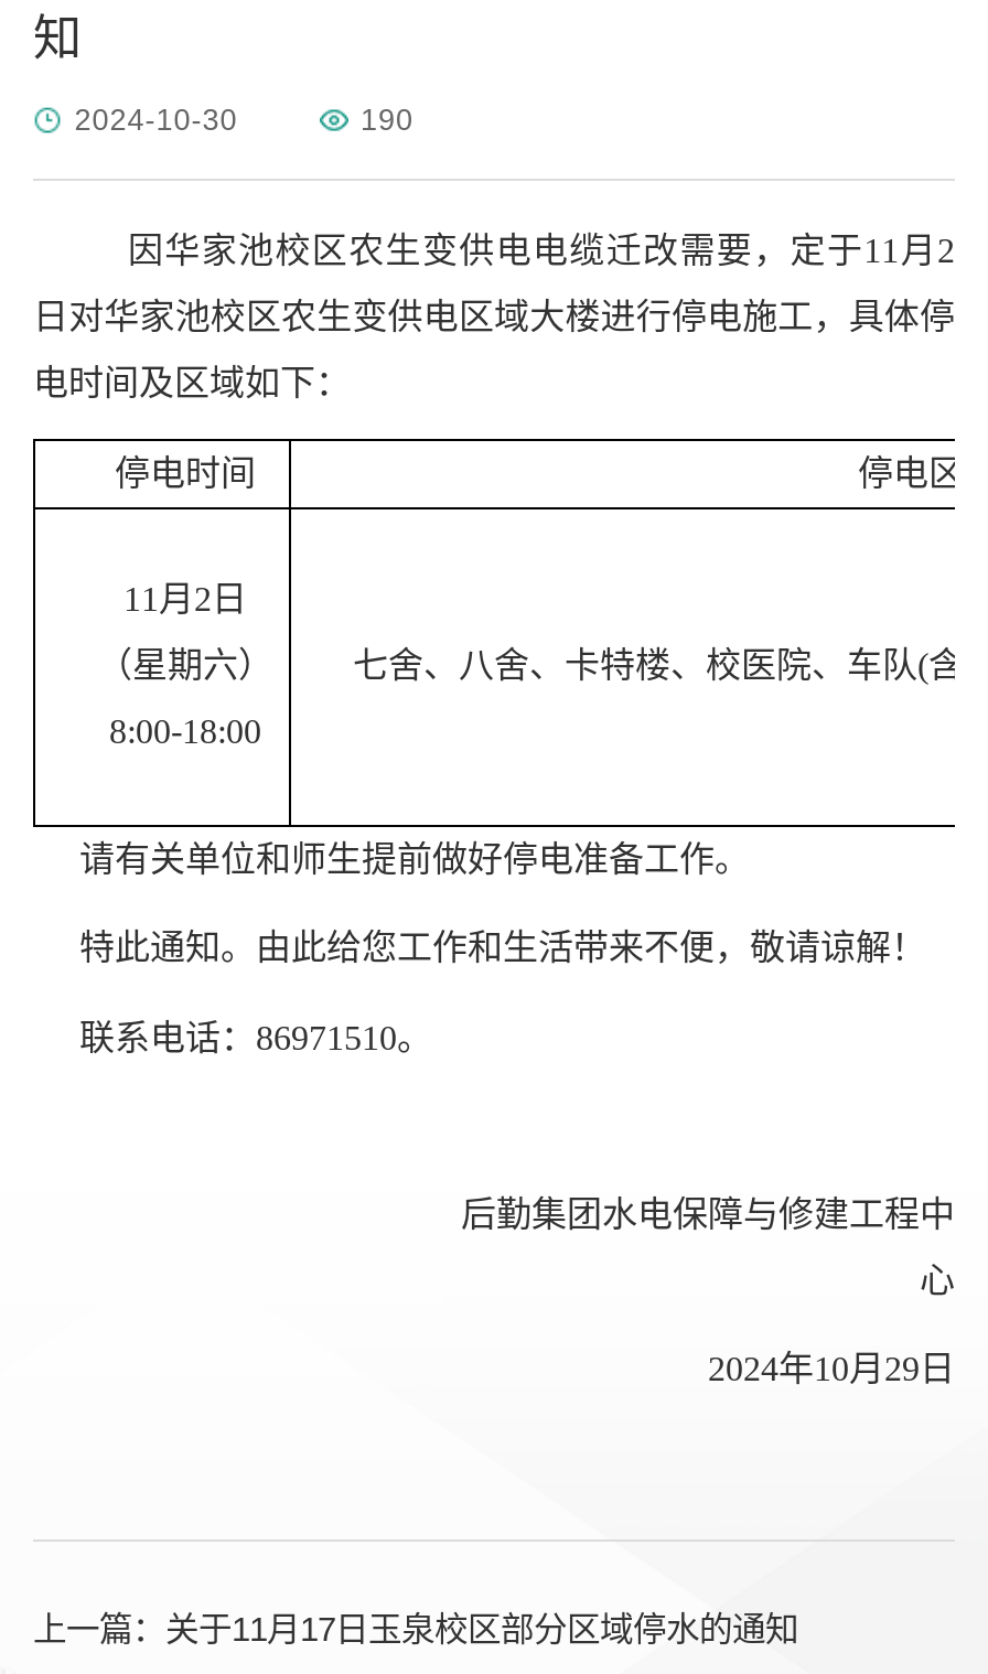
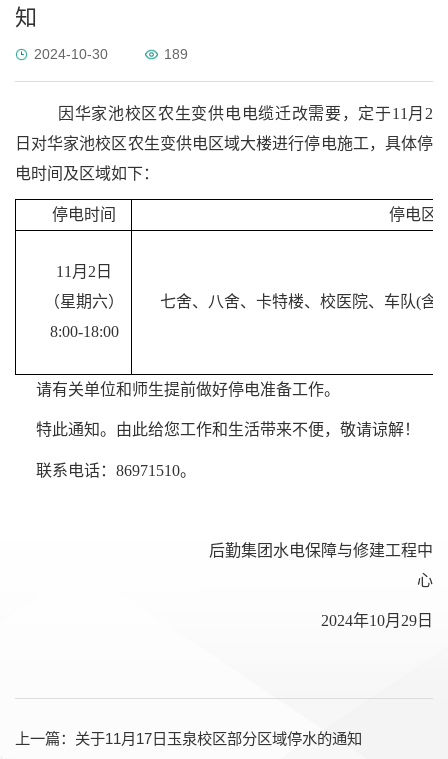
- 190
+ 189
